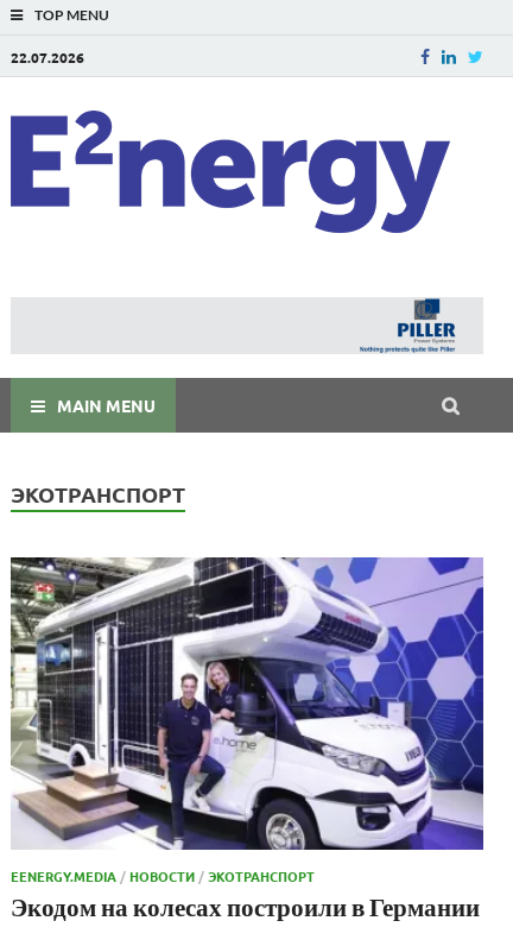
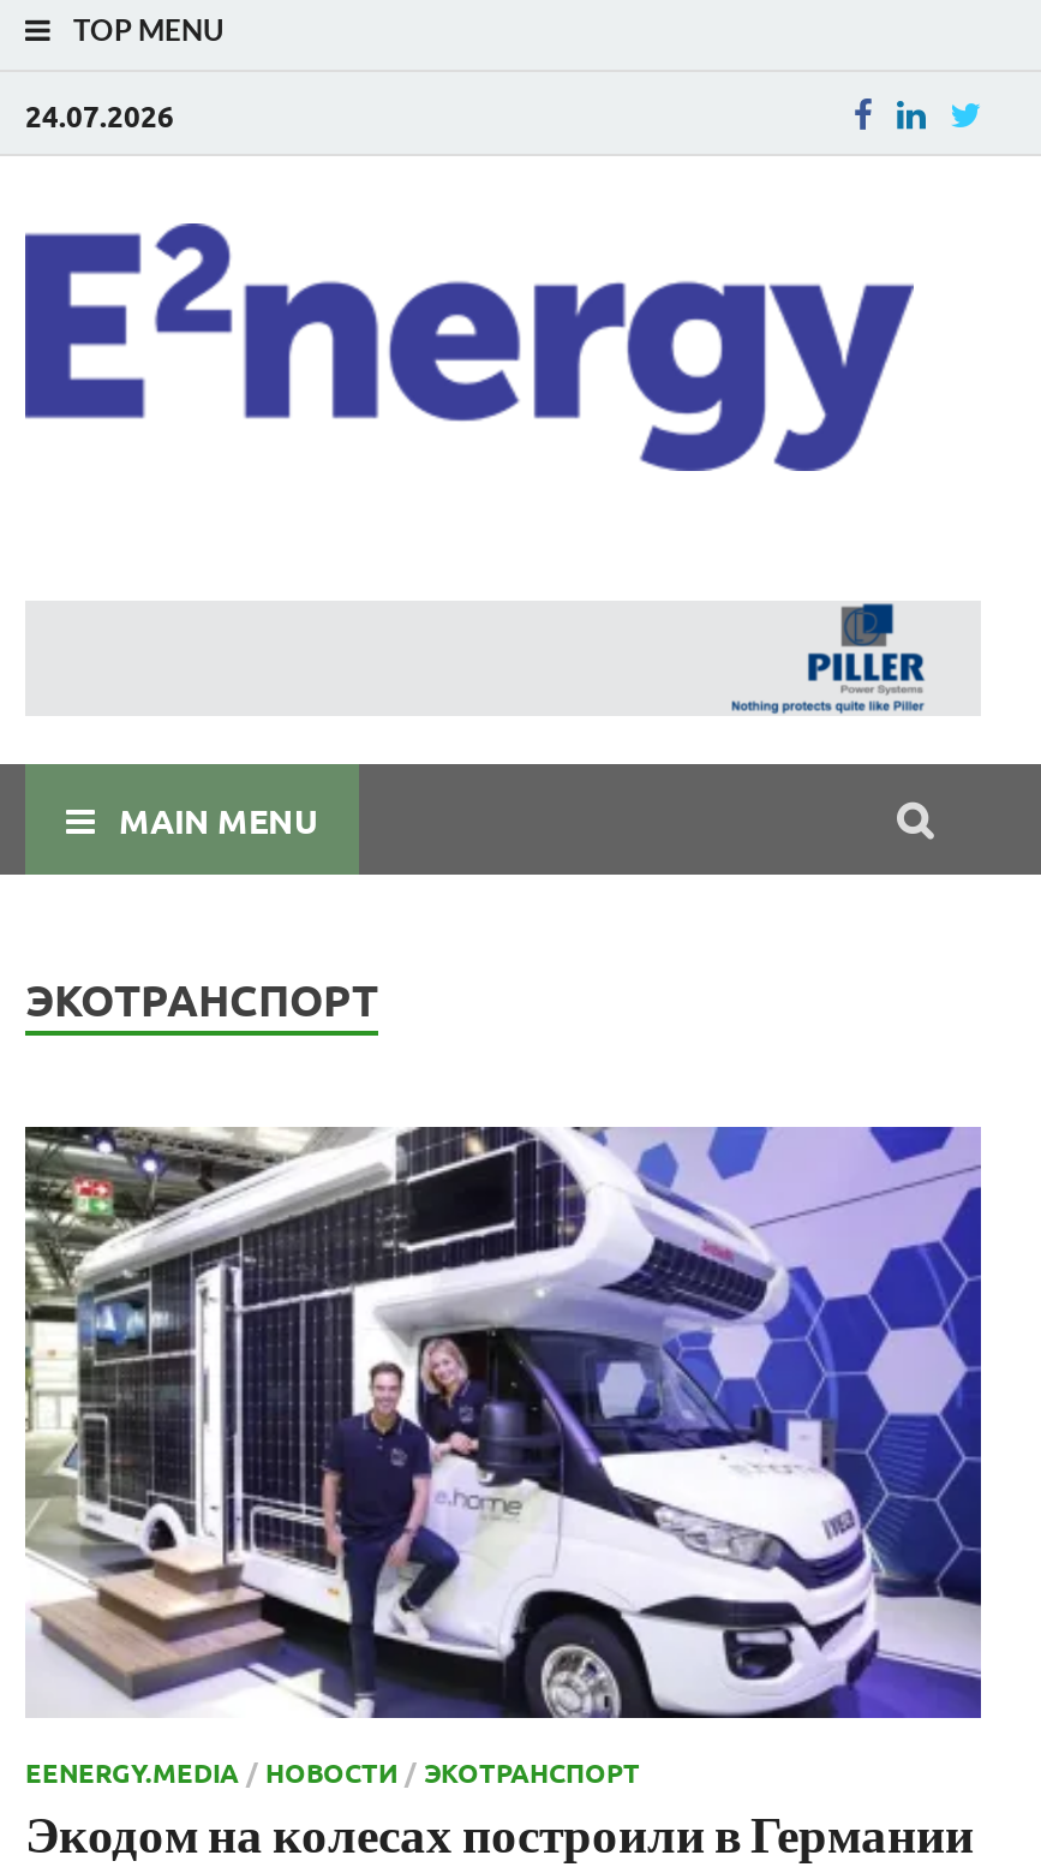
- 22.07.2026
+ 24.07.2026
